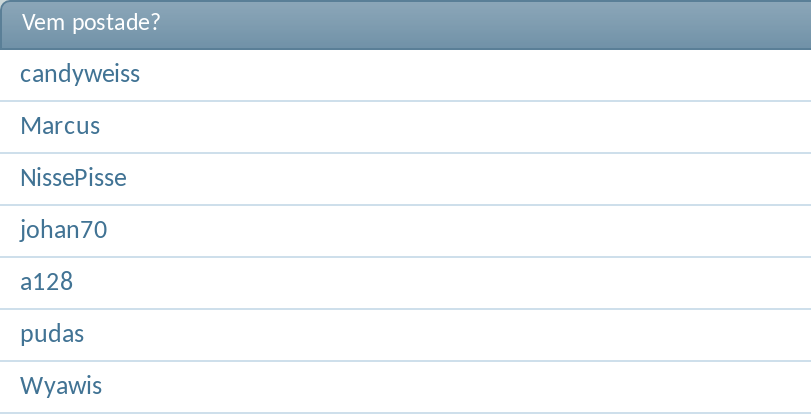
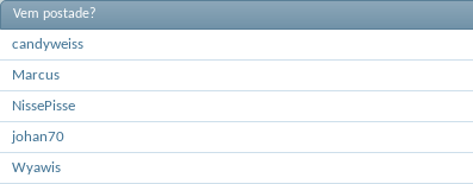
- a128
- pudas
